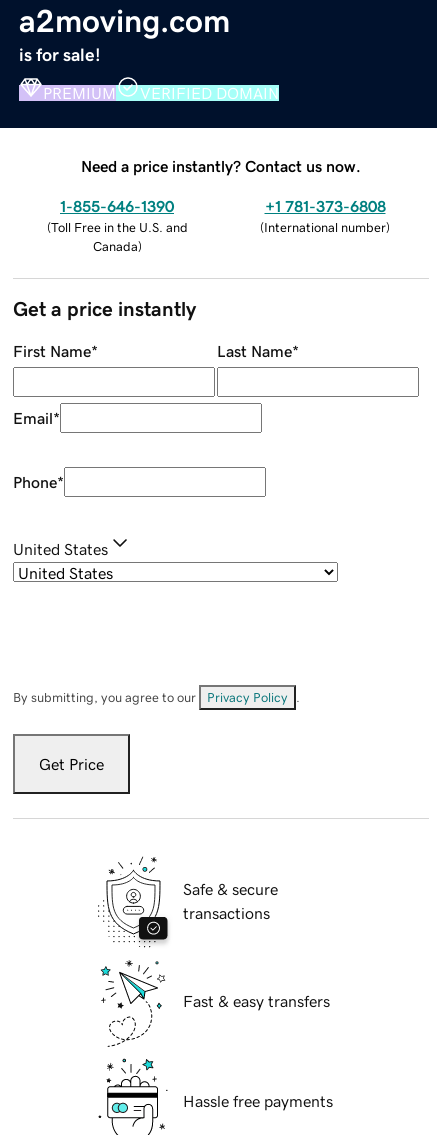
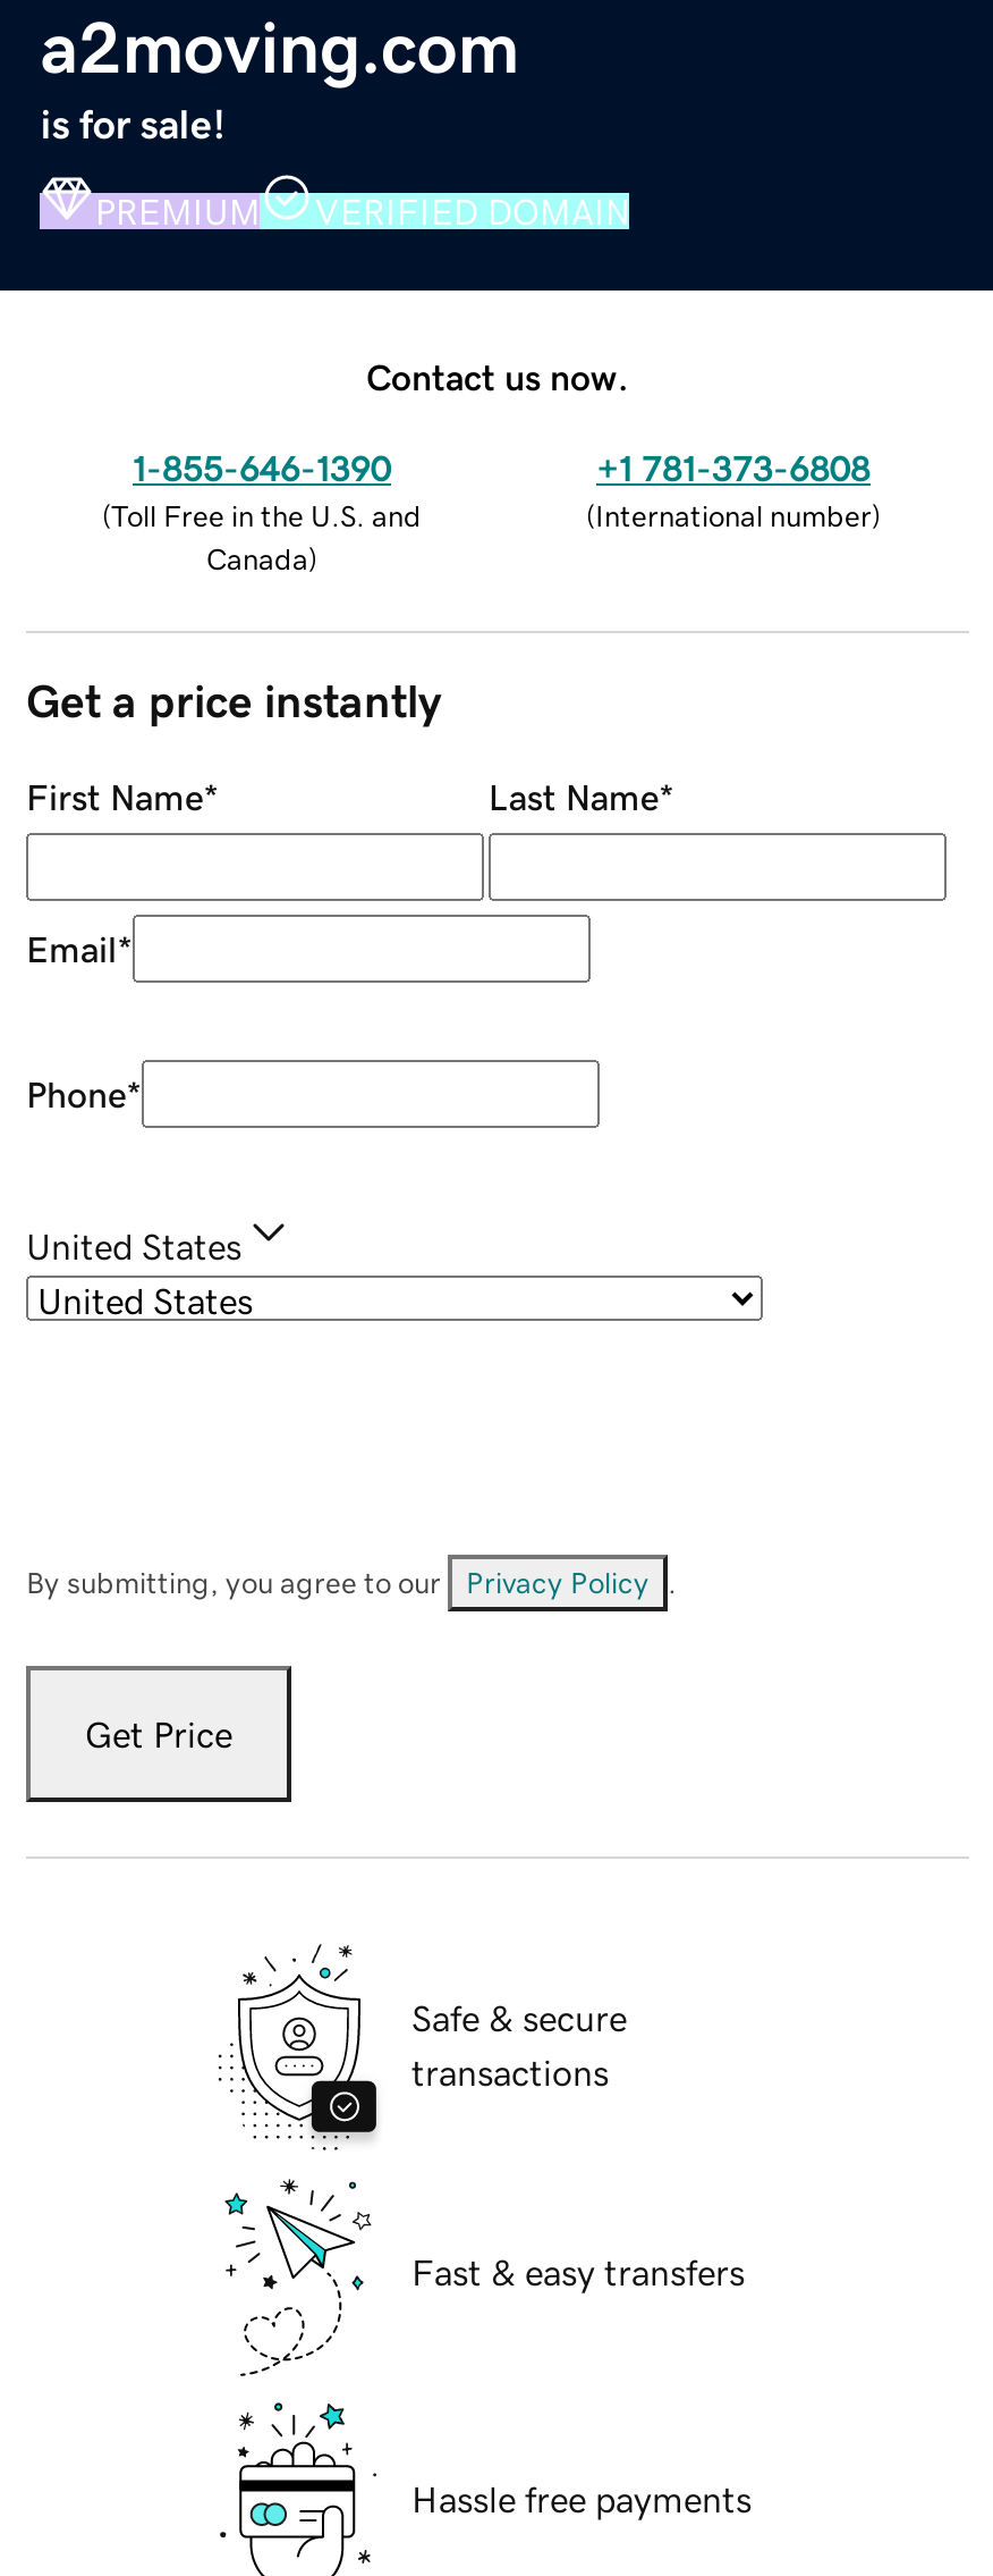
- Need a price instantly? Contact us now.
+ Contact us now.
